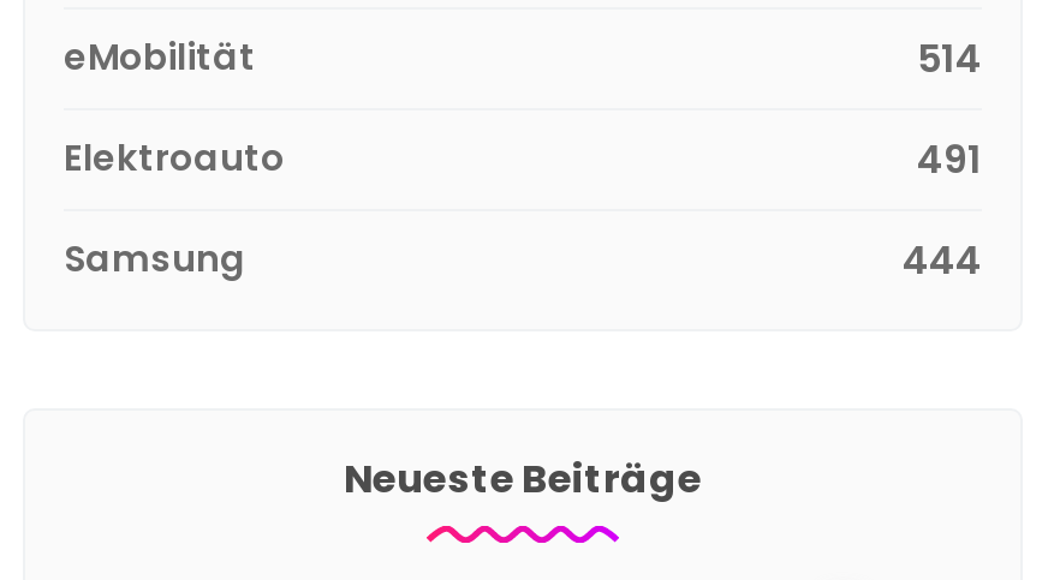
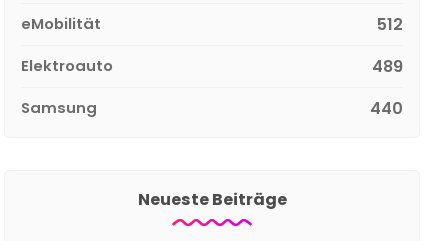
- 514
+ 512

- 491
+ 489

- 444
+ 440
